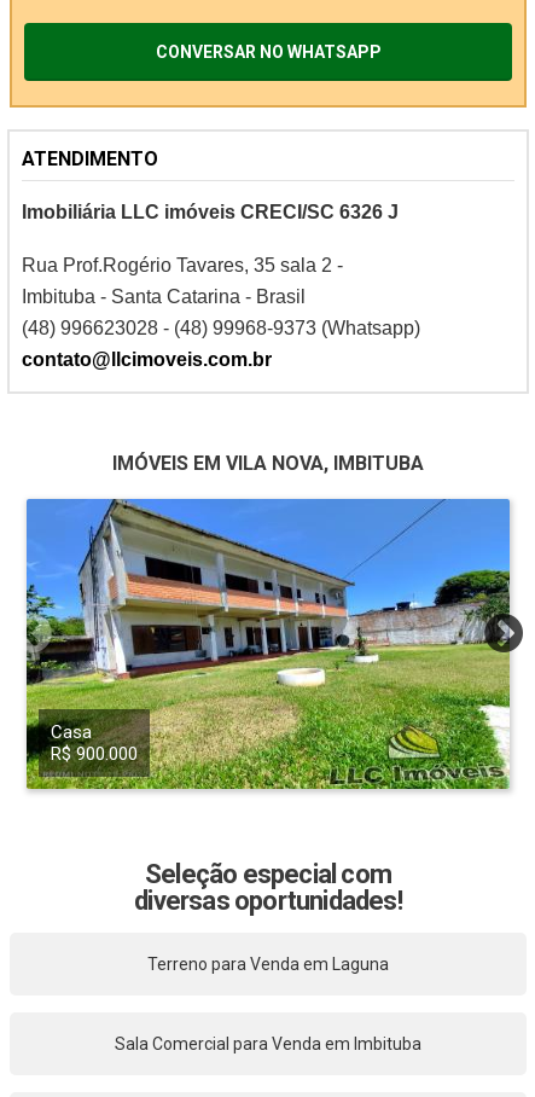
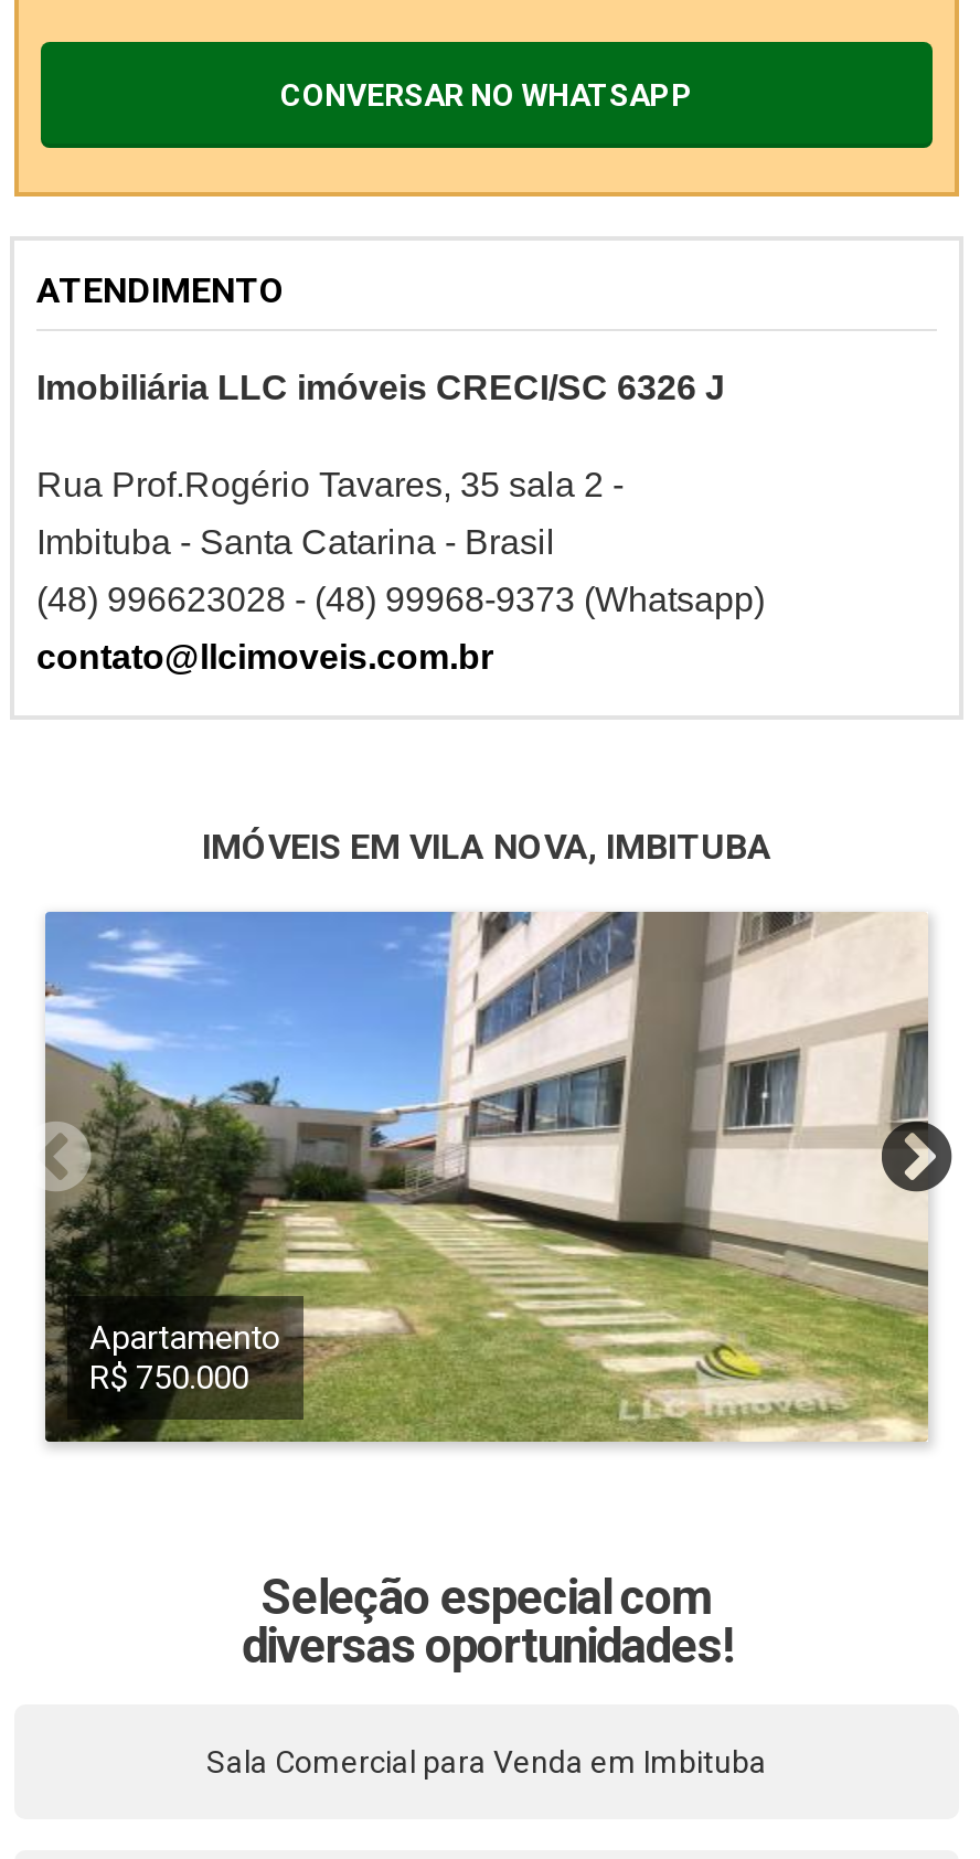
- [image]
- Casa
- R$ 900.000
+ [image]
+ Apartamento
+ R$ 750.000

- Terreno para Venda em Laguna
